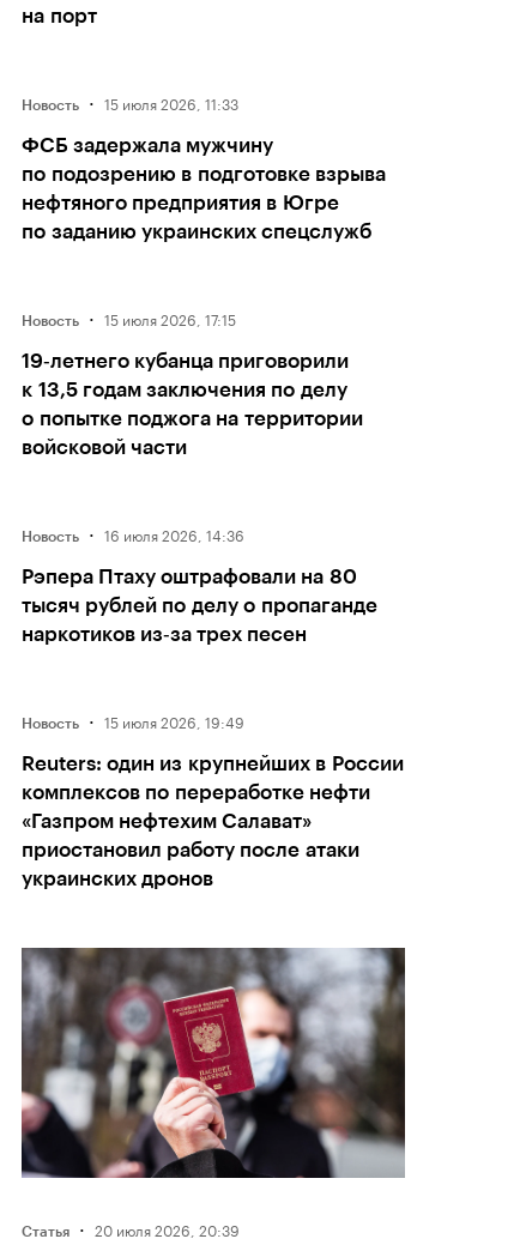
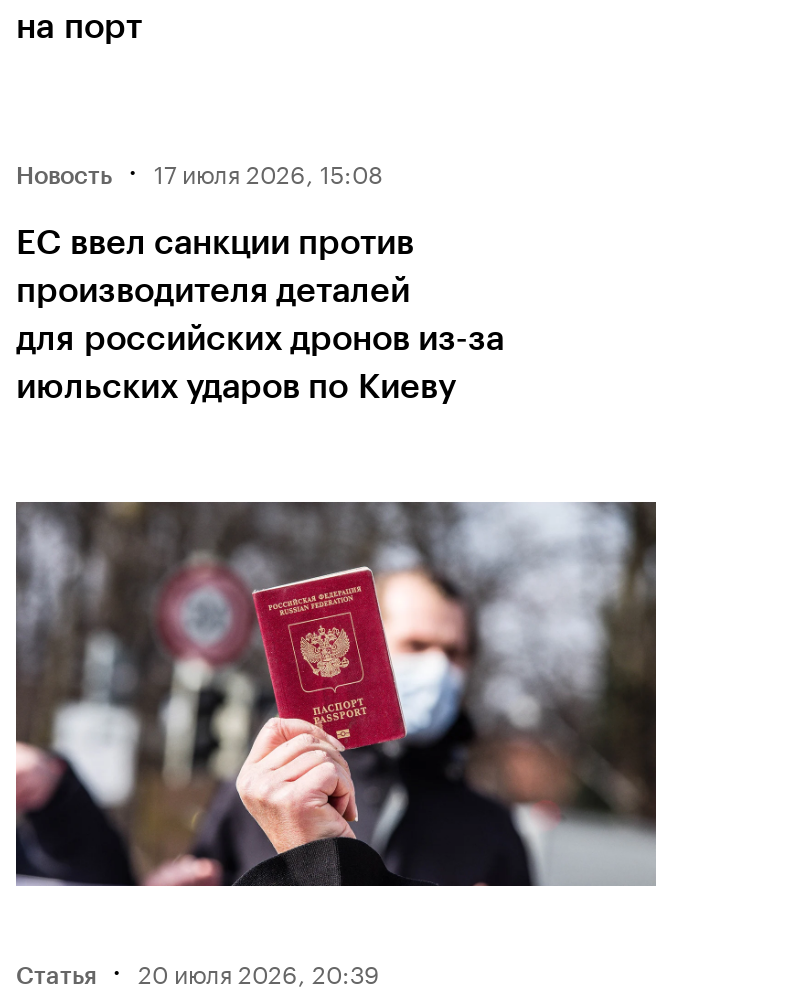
- Новость · 15 июля 2026, 11:33
- ФСБ задержала мужчину
- по подозрению в подготовке взрыва
- нефтяного предприятия в Югре
- по заданию украинских спецслужб
- Новость · 15 июля 2026, 17:15
- 19‑летнего кубанца приговорили
- к 13,5 годам заключения по делу
- о попытке поджога на территории
- войсковой части
- Новость · 16 июля 2026, 14:36
- Рэпера Птаху оштрафовали на 80
- тысяч рублей по делу о пропаганде
- наркотиков из‑за трех песен
- Новость · 15 июля 2026, 19:49
- Reuters: один из крупнейших в России
- комплексов по переработке нефти
- «Газпром нефтехим Салават»
- приостановил работу после атаки
- украинских дронов
+ Новость · 17 июля 2026, 15:08
+ ЕС ввел санкции против
+ производителя деталей
+ для российских дронов из‑за
+ июльских ударов по Киеву
